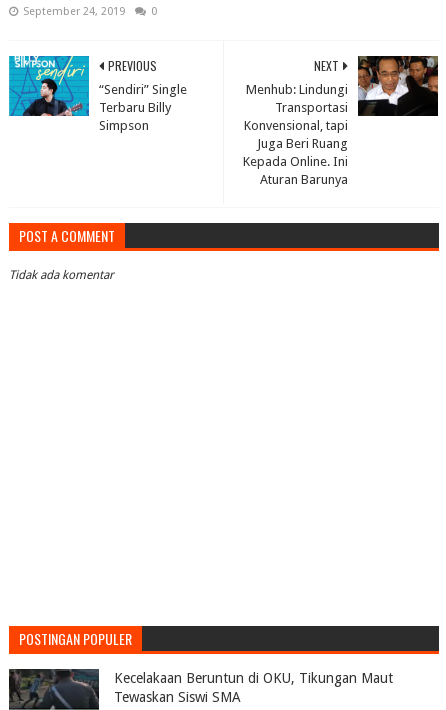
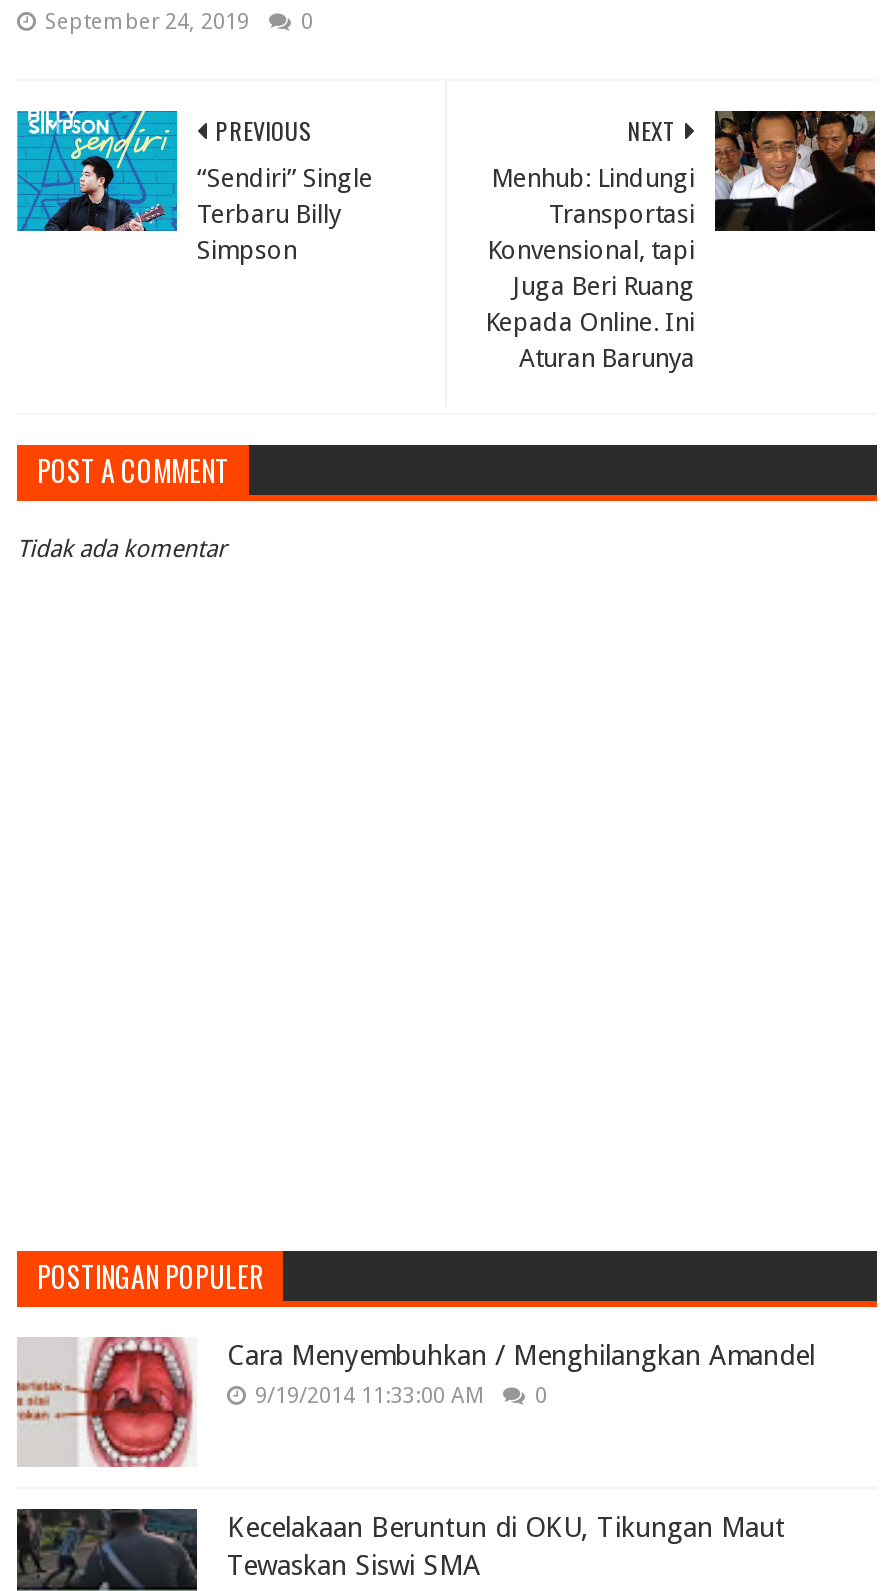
+ [image]
+ Cara Menyembuhkan / Menghilangkan Amandel
+ 9/19/2014 11:33:00 AM
+ 0
